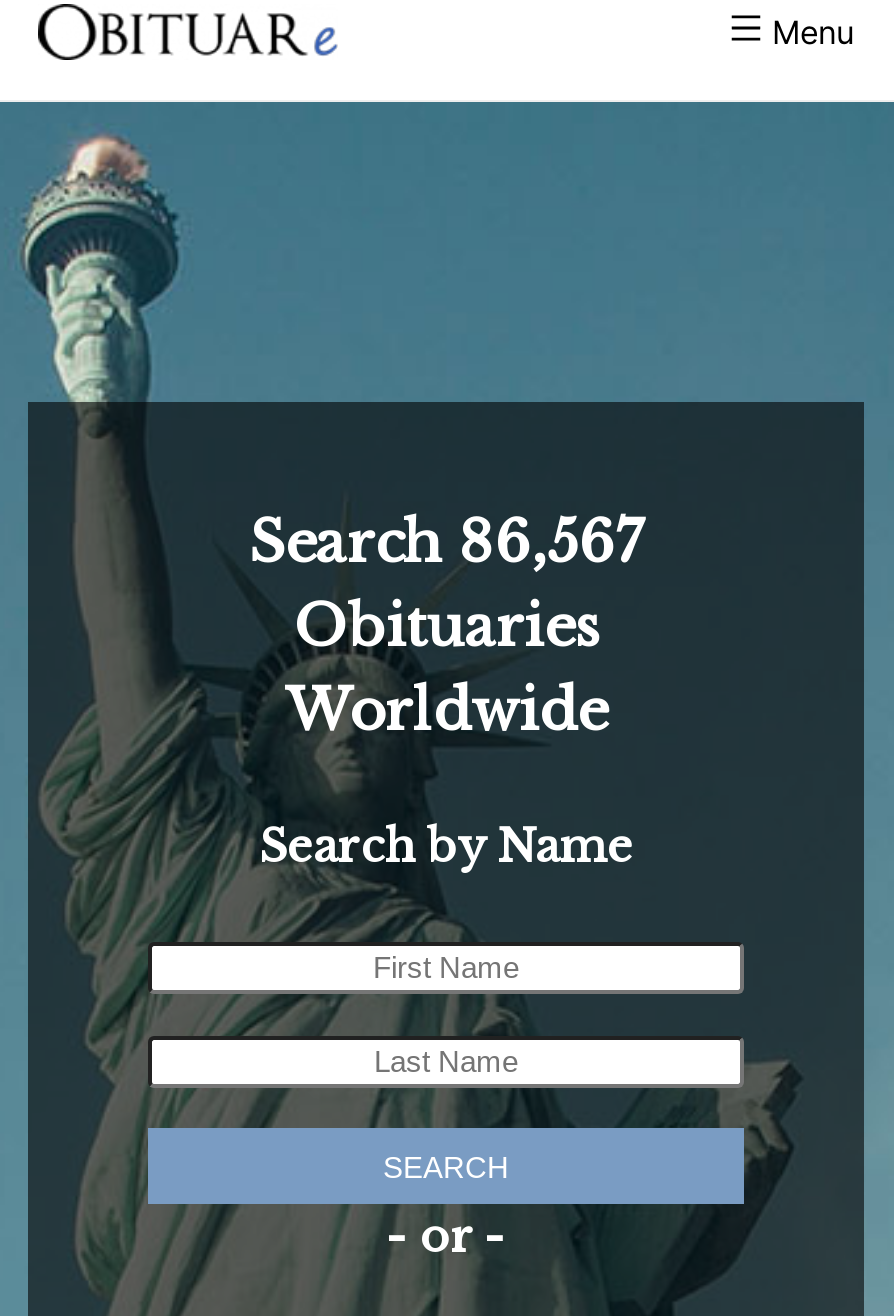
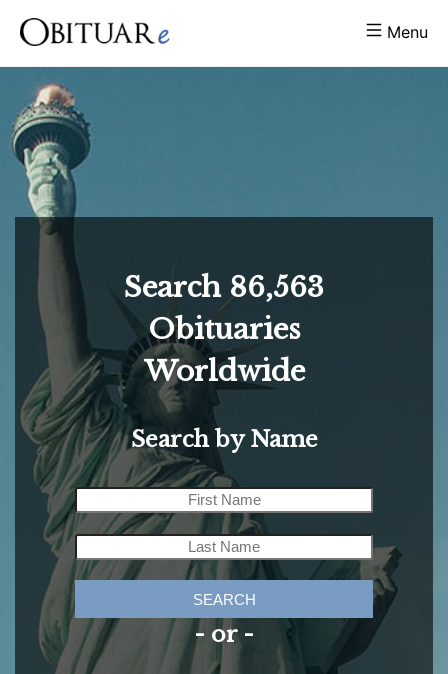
- Search 86,567
+ Search 86,563
